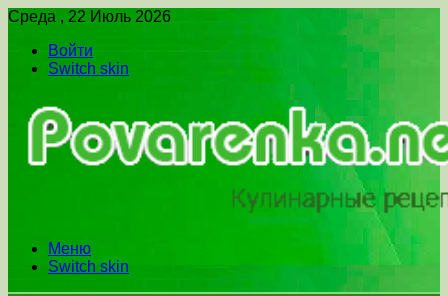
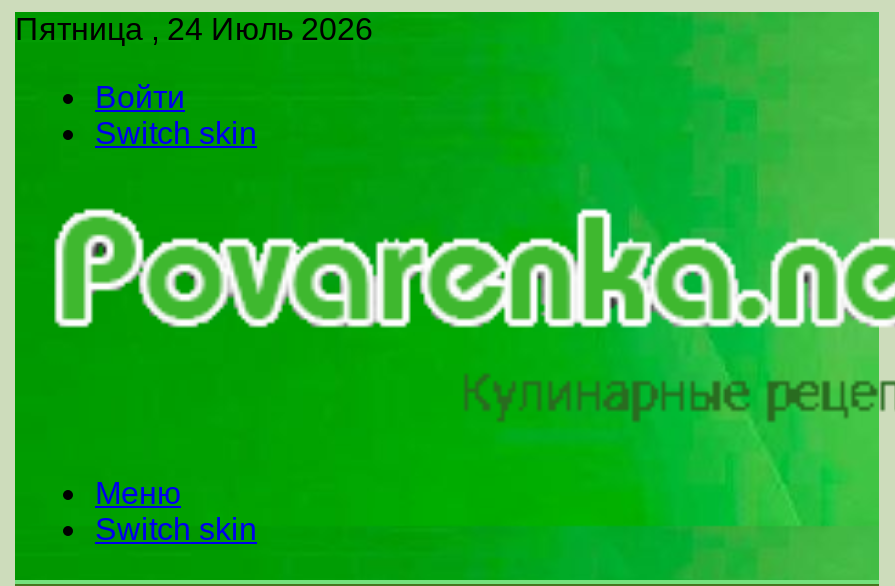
- Среда , 22 Июль 2026
+ Пятница , 24 Июль 2026
